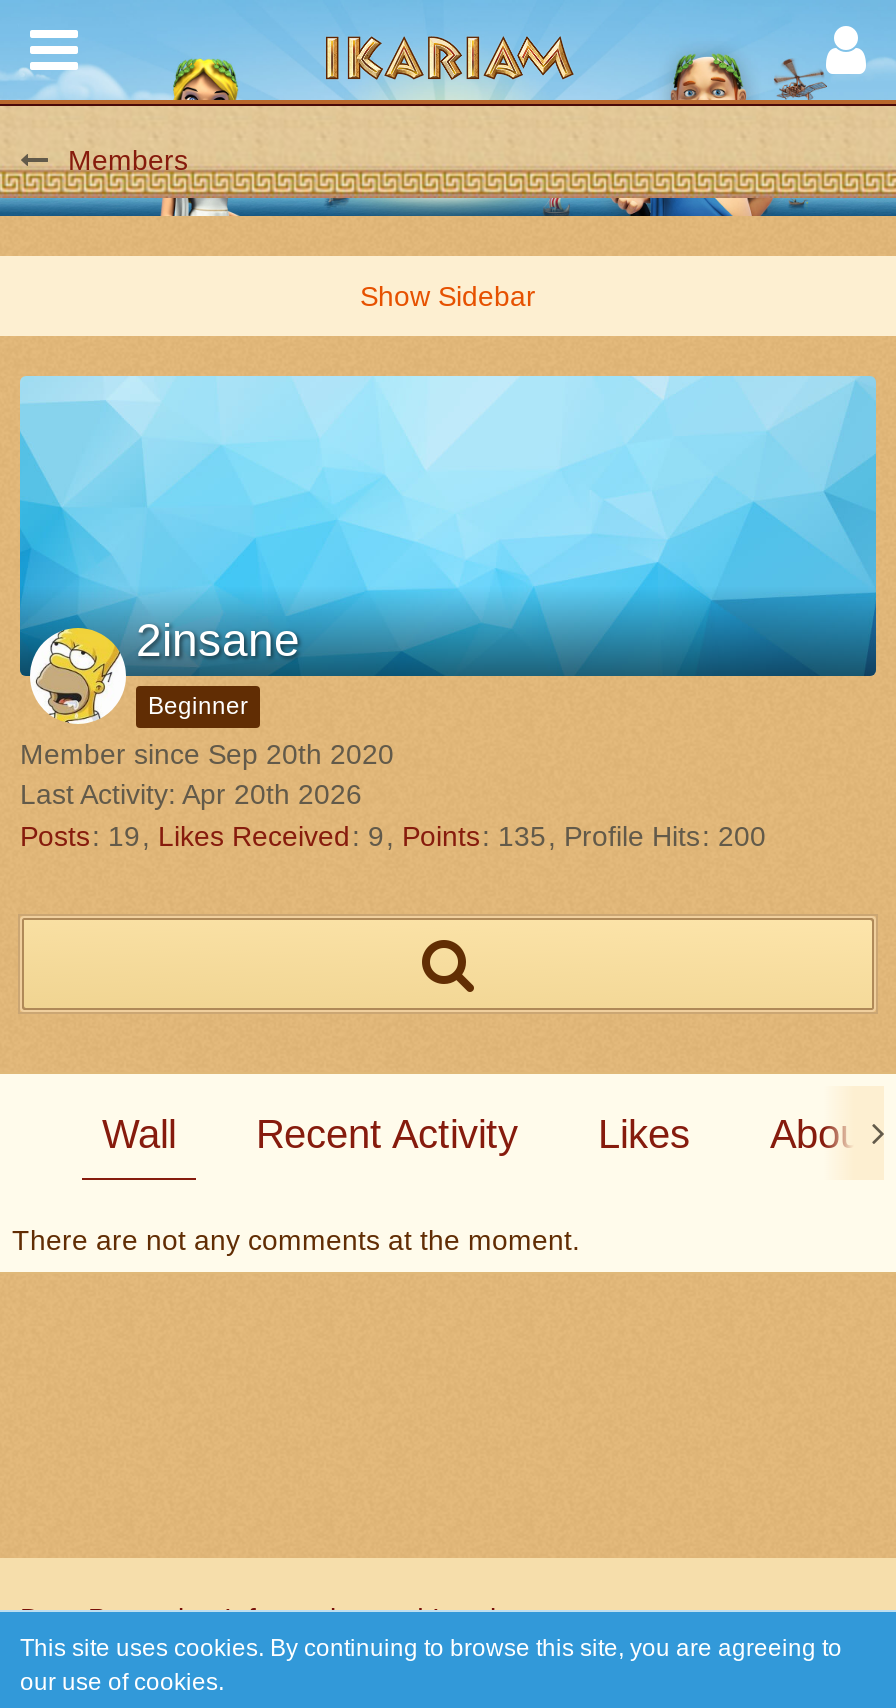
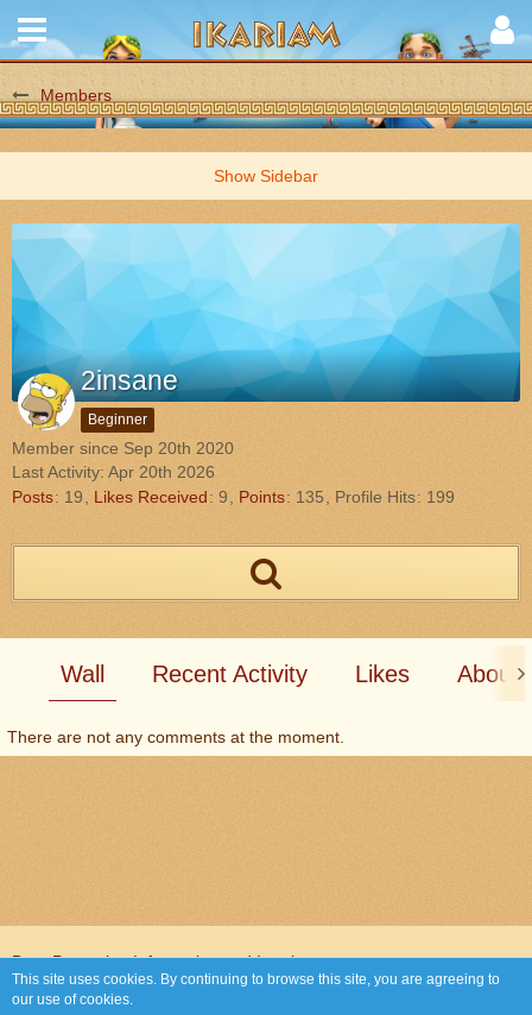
- Posts 19 Likes Received 9 Points 135 Profile Hits 200
+ Posts 19 Likes Received 9 Points 135 Profile Hits 199
